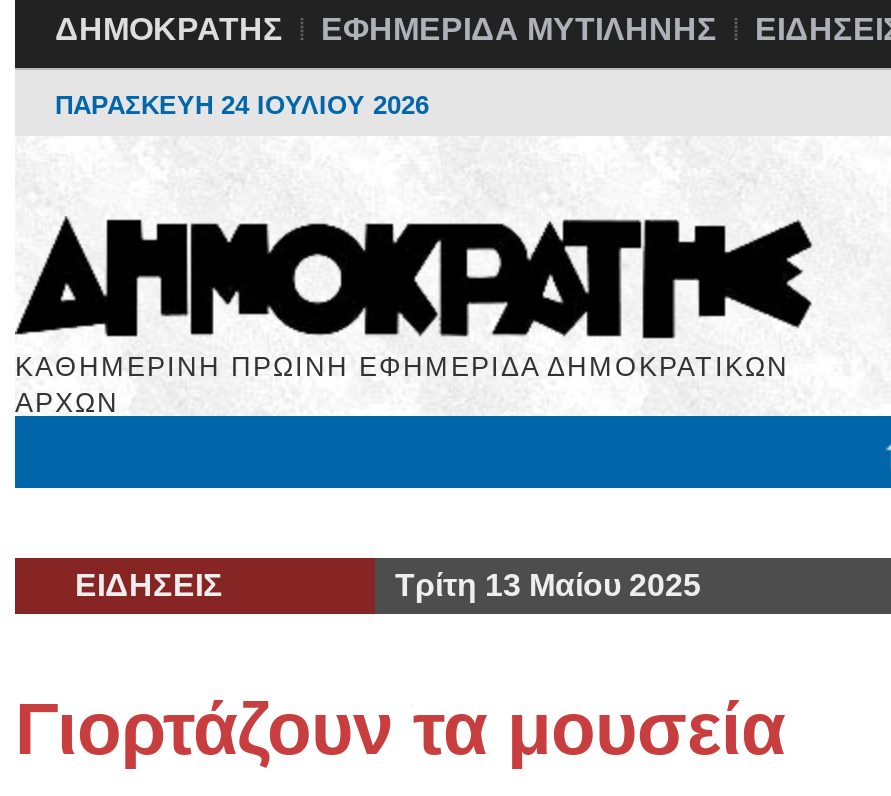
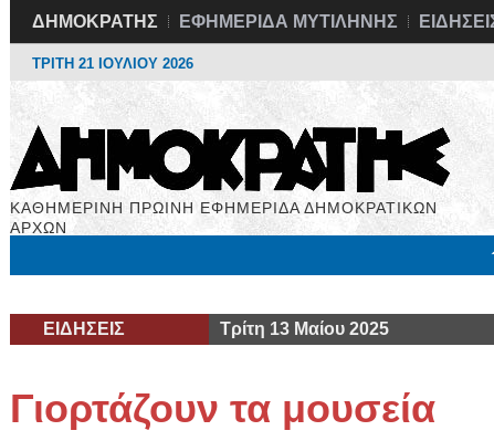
- ΠΑΡΑΣΚΕΥΗ 24 ΙΟΥΛΙΟΥ 2026
+ ΤΡΙΤΗ 21 ΙΟΥΛΙΟΥ 2026
